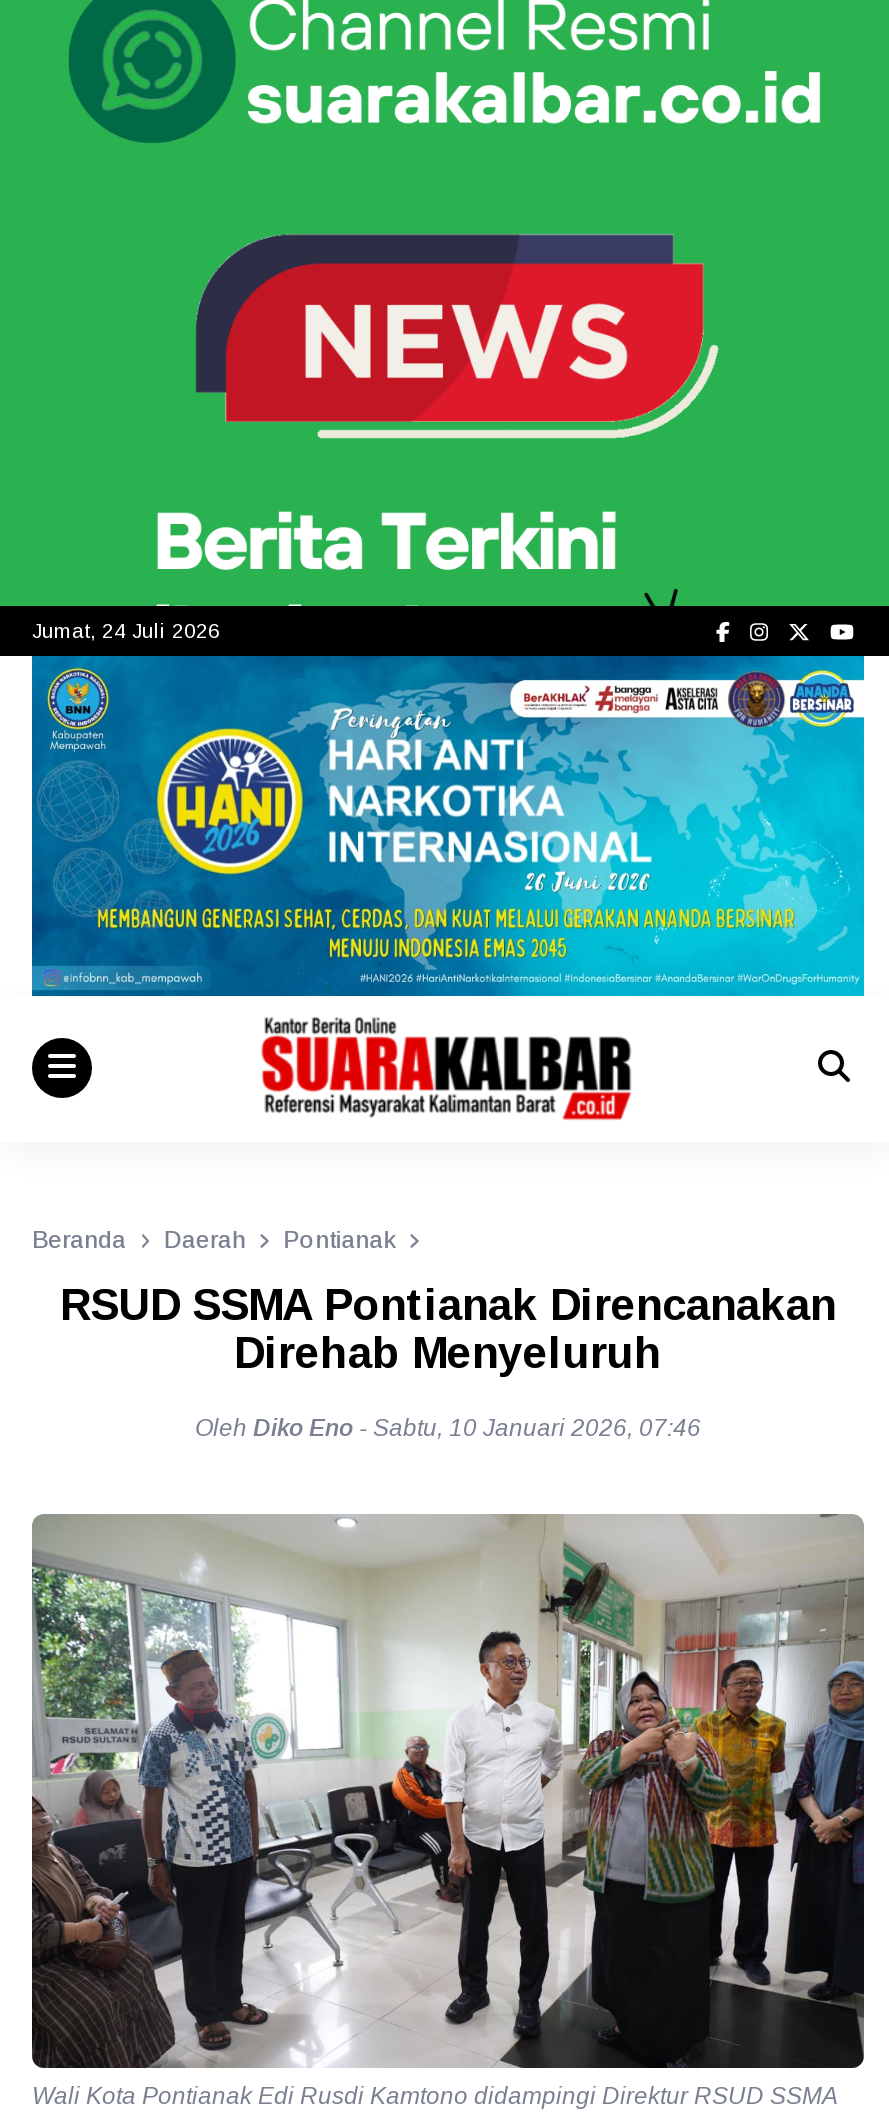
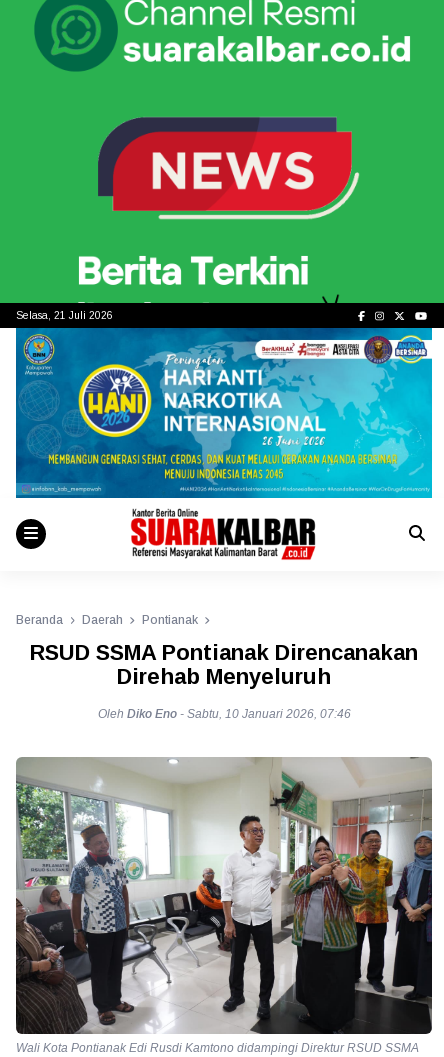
- Jumat, 24 Juli 2026
+ Selasa, 21 Juli 2026
